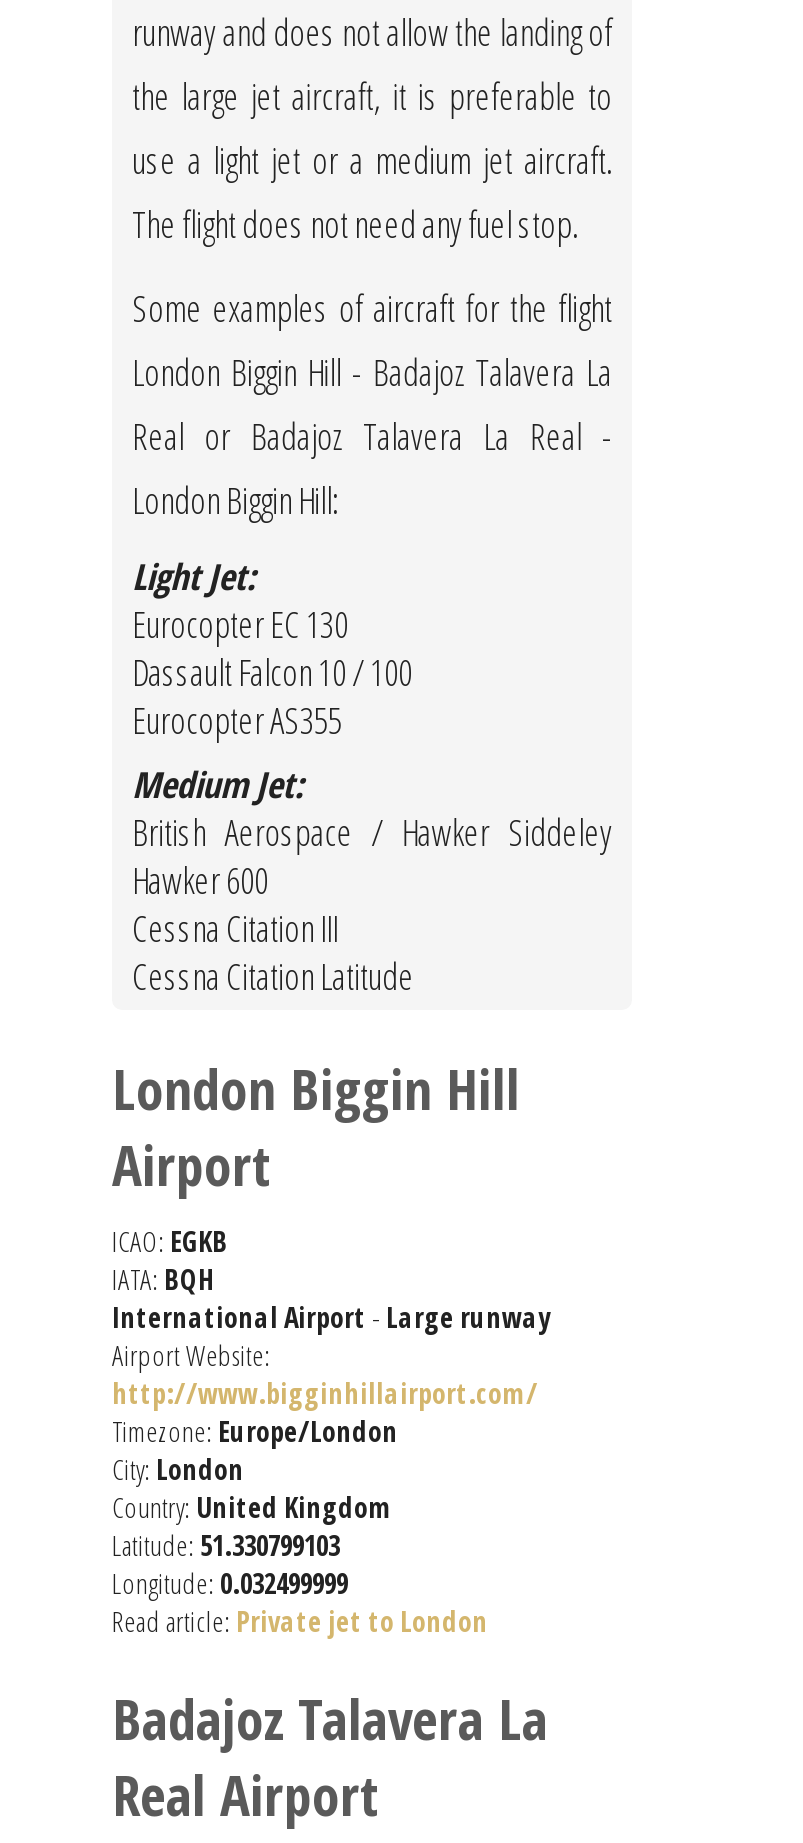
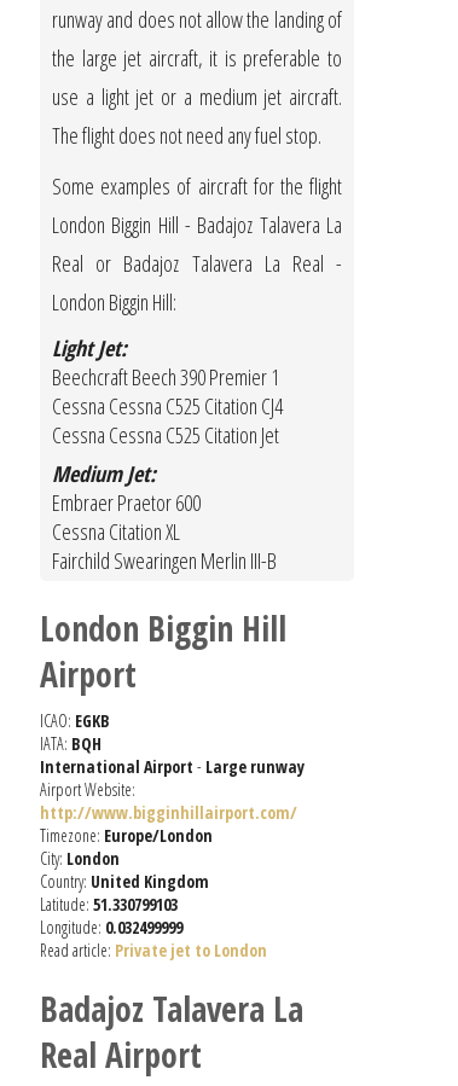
- Eurocopter EC 130
- Dassault Falcon 10 / 100
- Eurocopter AS355
+ Beechcraft Beech 390 Premier 1
+ Cessna Cessna C525 Citation CJ4
+ Cessna Cessna C525 Citation Jet

- British Aerospace / Hawker Siddeley
- Hawker 600
- Cessna Citation III
- Cessna Citation Latitude
+ Embraer Praetor 600
+ Cessna Citation XL
+ Fairchild Swearingen Merlin III-B
